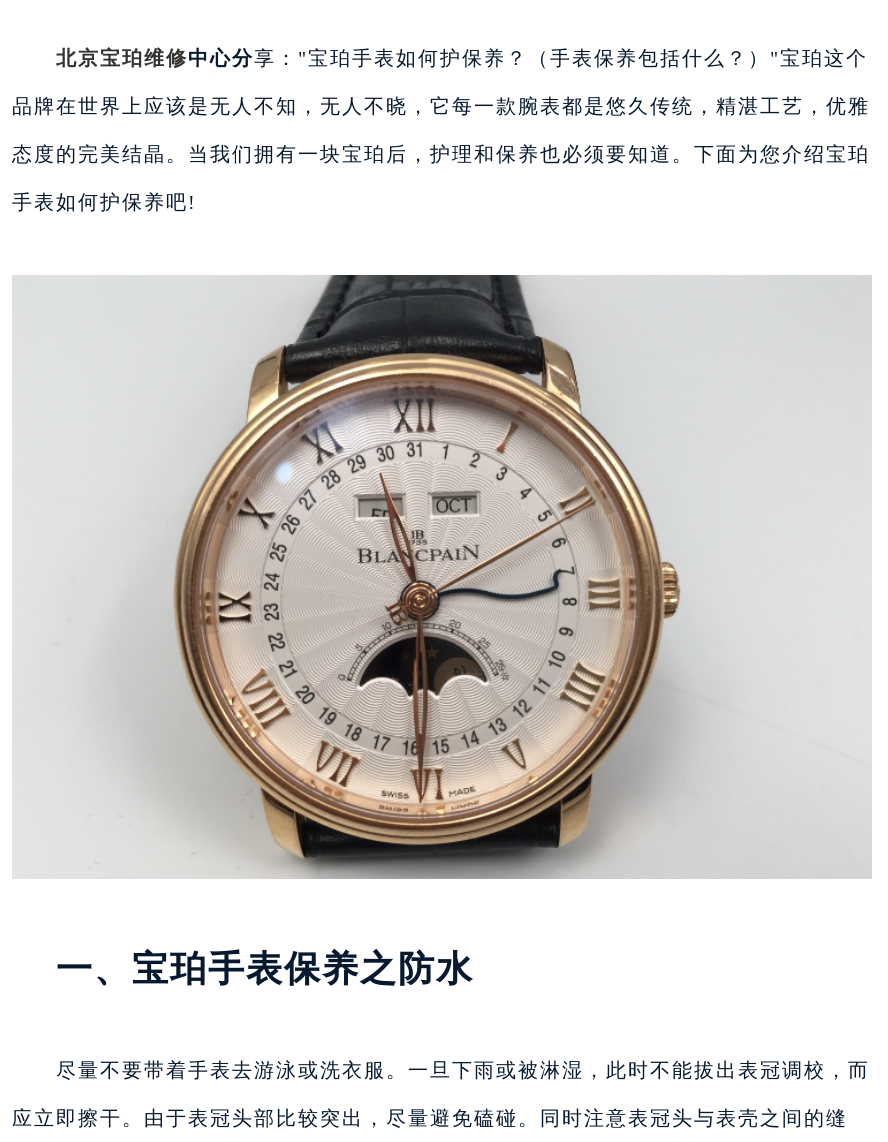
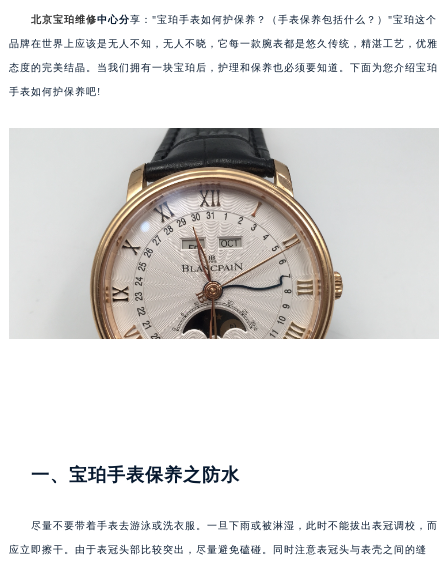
- [image]
